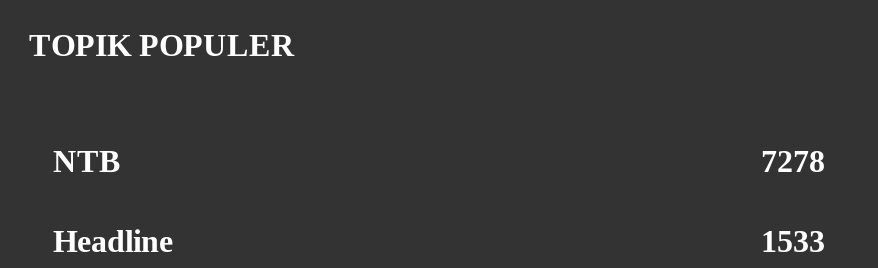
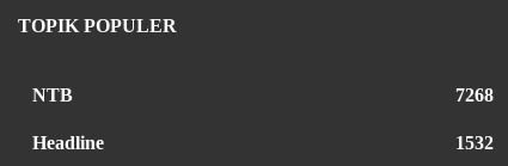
- 7278
+ 7268

- 1533
+ 1532
